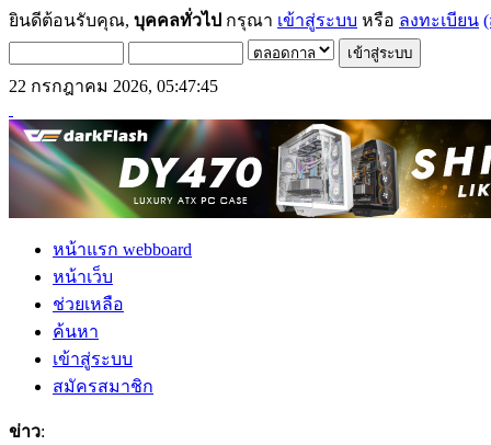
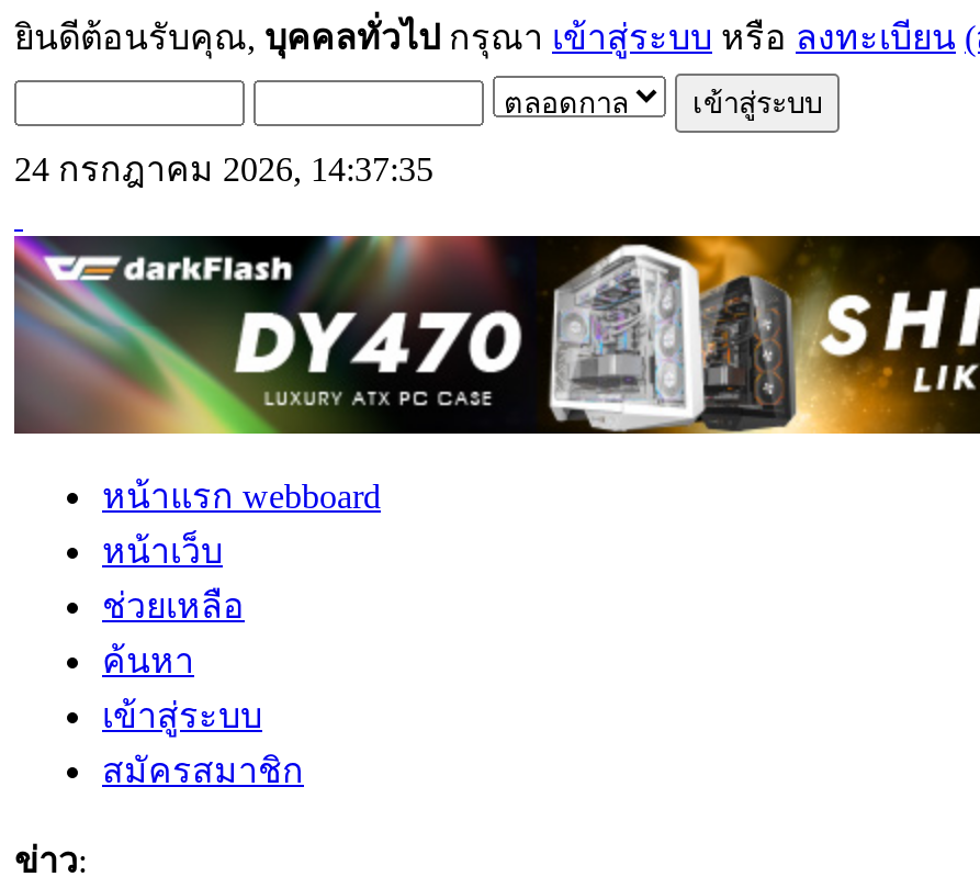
- 22 กรกฎาคม 2026, 05:47:45
+ 24 กรกฎาคม 2026, 14:37:35
